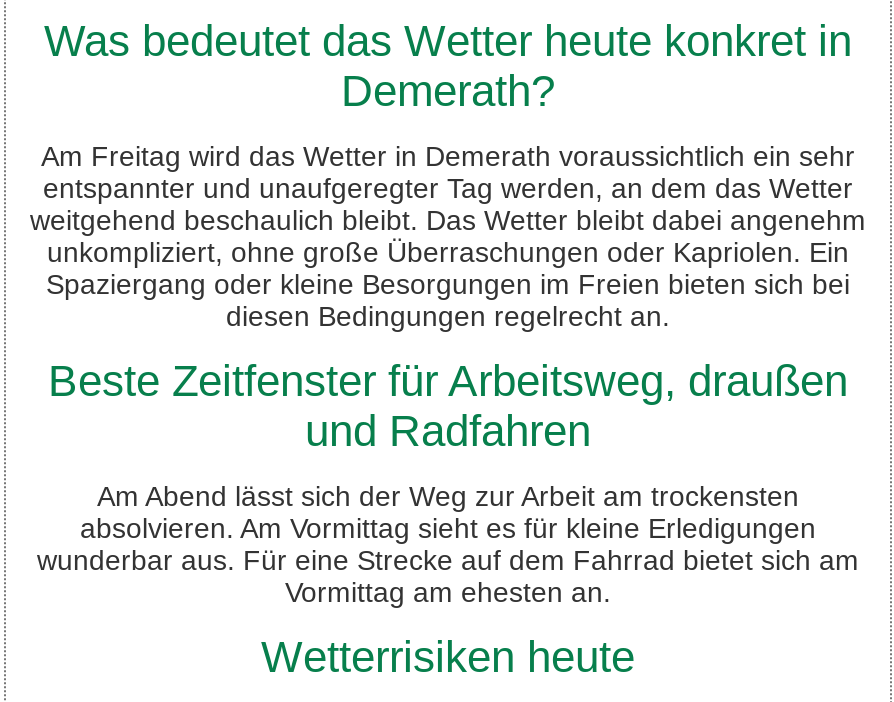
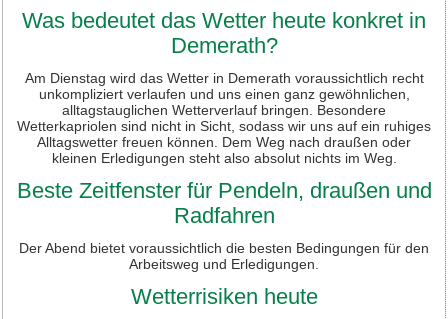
- Am Freitag wird das Wetter in Demerath voraussichtlich ein sehr
- entspannter und unaufgeregter Tag werden, an dem das Wetter
- weitgehend beschaulich bleibt. Das Wetter bleibt dabei angenehm
- unkompliziert, ohne große Überraschungen oder Kapriolen. Ein
- Spaziergang oder kleine Besorgungen im Freien bieten sich bei
- diesen Bedingungen regelrecht an.
+ Am Dienstag wird das Wetter in Demerath voraussichtlich recht
+ unkompliziert verlaufen und uns einen ganz gewöhnlichen,
+ alltagstauglichen Wetterverlauf bringen. Besondere
+ Wetterkapriolen sind nicht in Sicht, sodass wir uns auf ein ruhiges
+ Alltagswetter freuen können. Dem Weg nach draußen oder
+ kleinen Erledigungen steht also absolut nichts im Weg.

- Beste Zeitfenster für Arbeitsweg, draußen
- und Radfahren
+ Beste Zeitfenster für Pendeln, draußen und
+ Radfahren

- Am Abend lässt sich der Weg zur Arbeit am trockensten
- absolvieren. Am Vormittag sieht es für kleine Erledigungen
- wunderbar aus. Für eine Strecke auf dem Fahrrad bietet sich am
- Vormittag am ehesten an.
+ Der Abend bietet voraussichtlich die besten Bedingungen für den
+ Arbeitsweg und Erledigungen.
